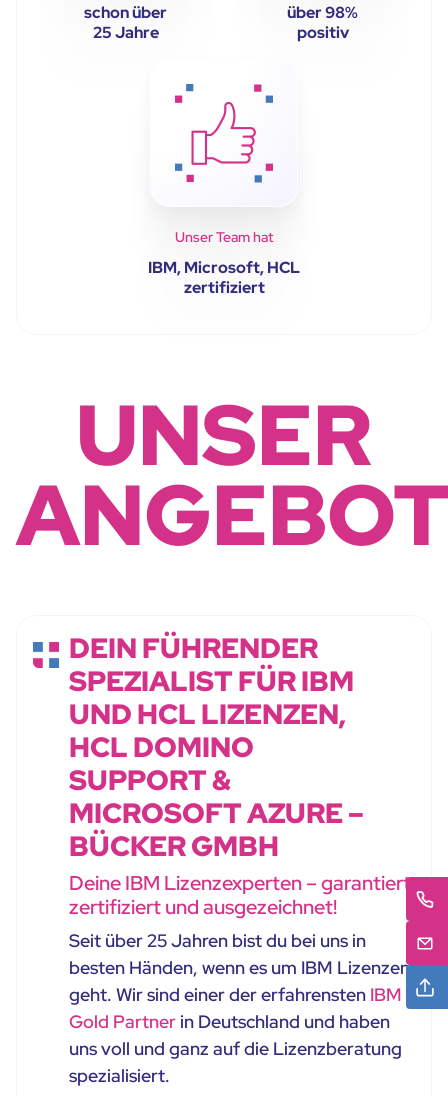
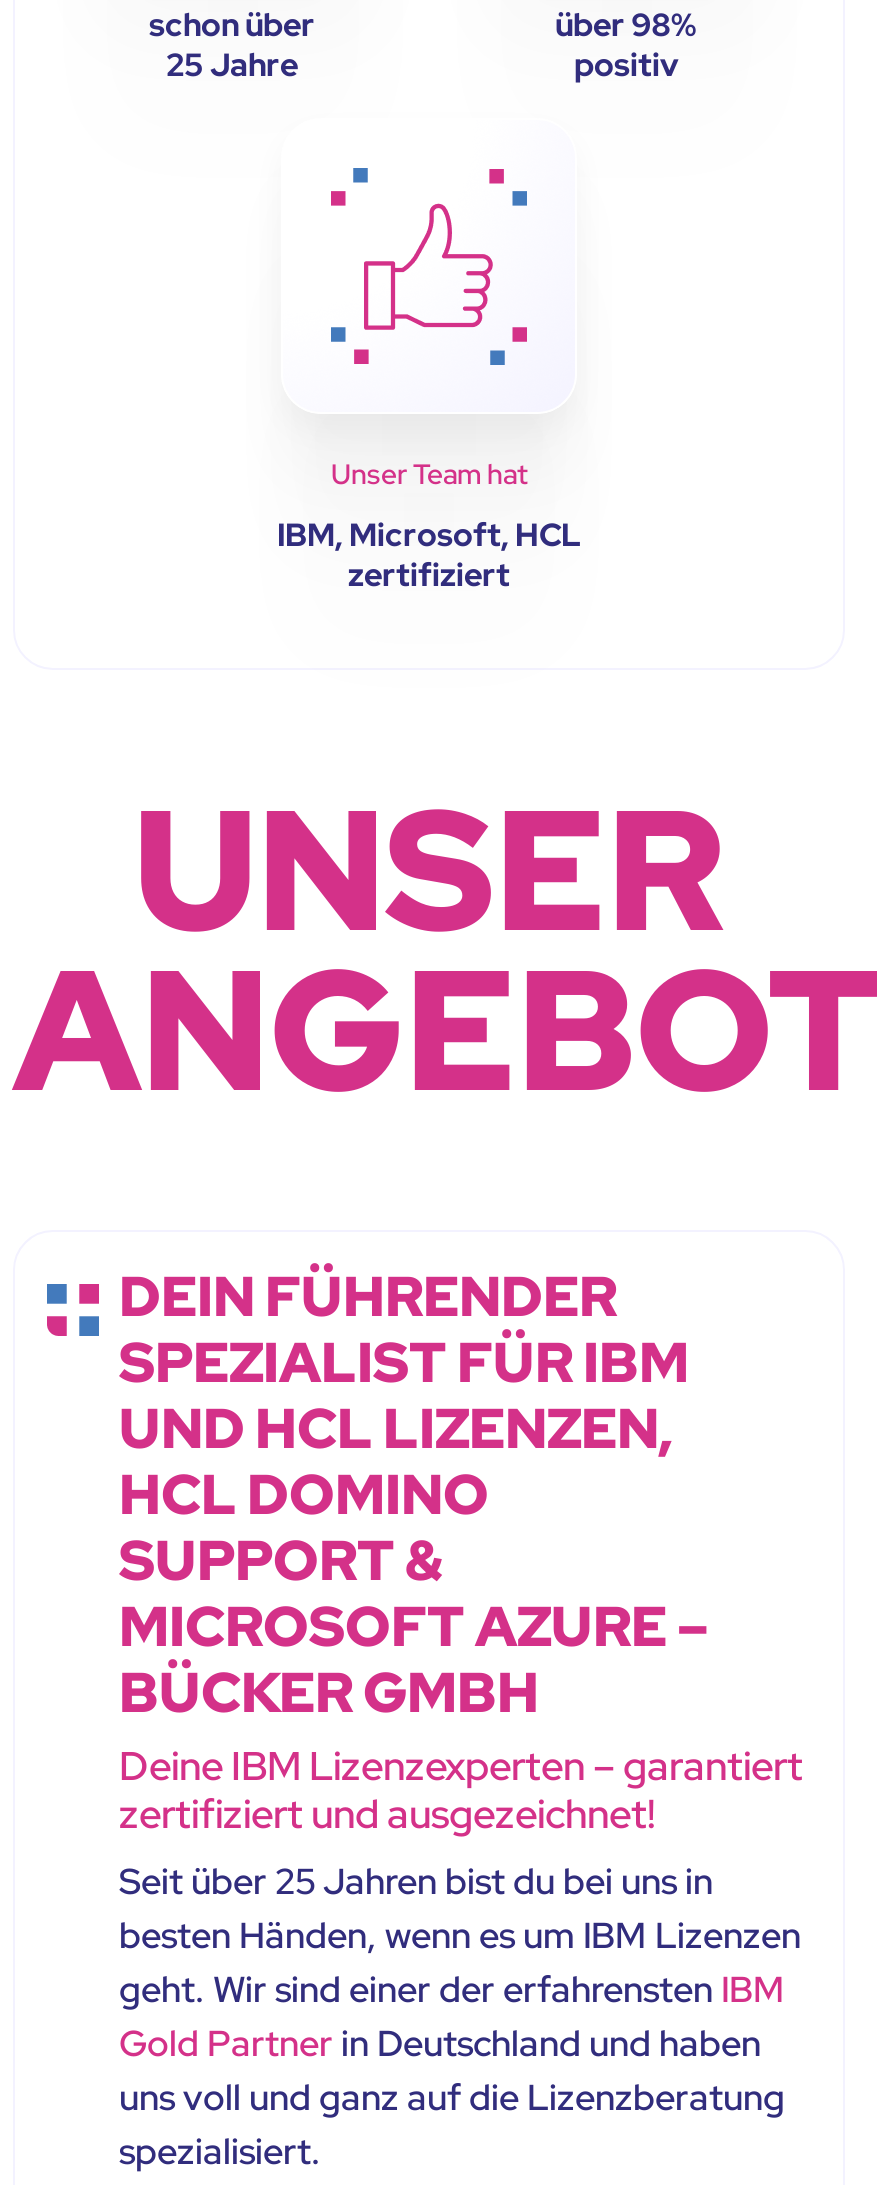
- [image]
